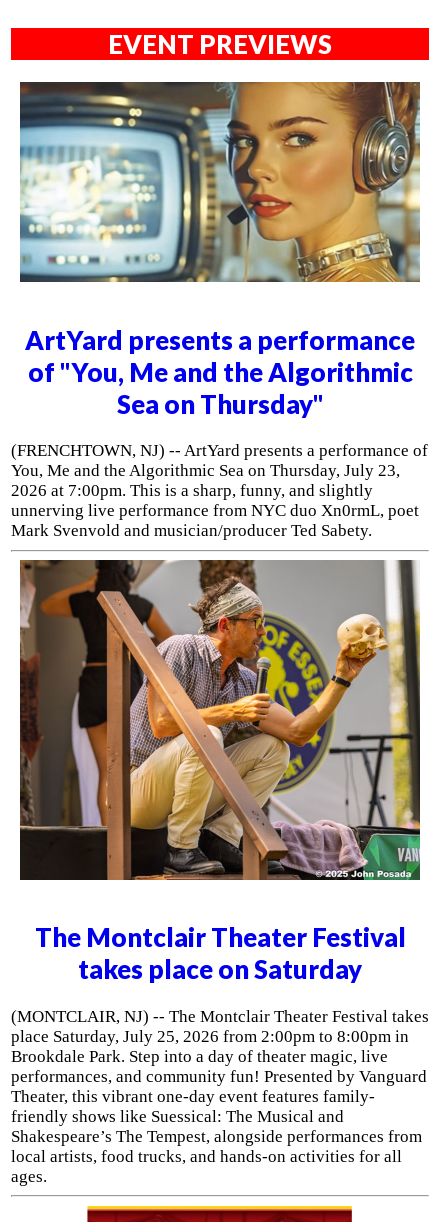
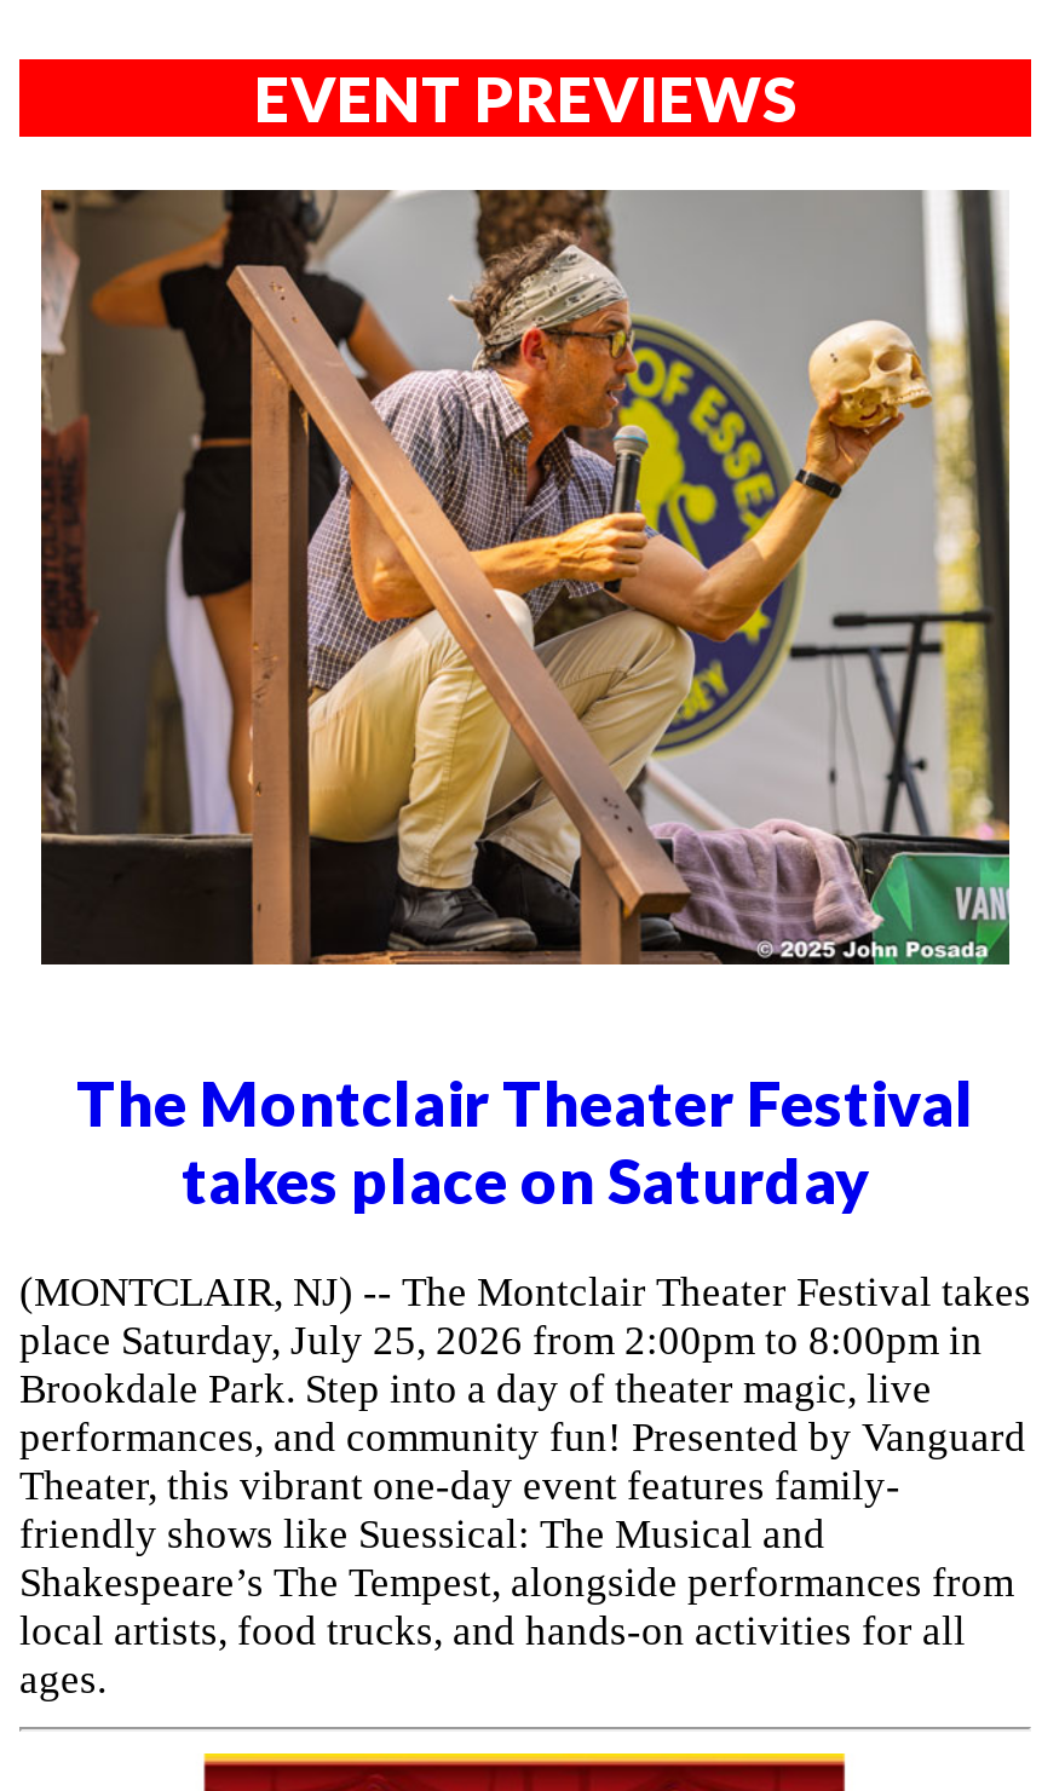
- [image]

- ArtYard presents a performance
- of "You, Me and the Algorithmic
- Sea on Thursday"
- (FRENCHTOWN, NJ) -- ArtYard presents a performance of
- You, Me and the Algorithmic Sea on Thursday, July 23,
- 2026 at 7:00pm. This is a sharp, funny, and slightly
- unnerving live performance from NYC duo Xn0rmL, poet
- Mark Svenvold and musician/producer Ted Sabety.
